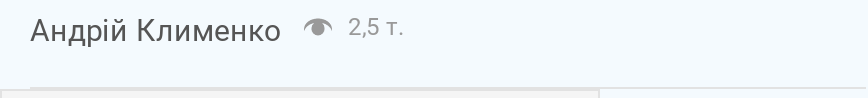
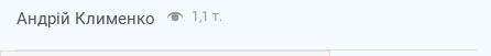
- 2,5 т.
+ 1,1 т.
